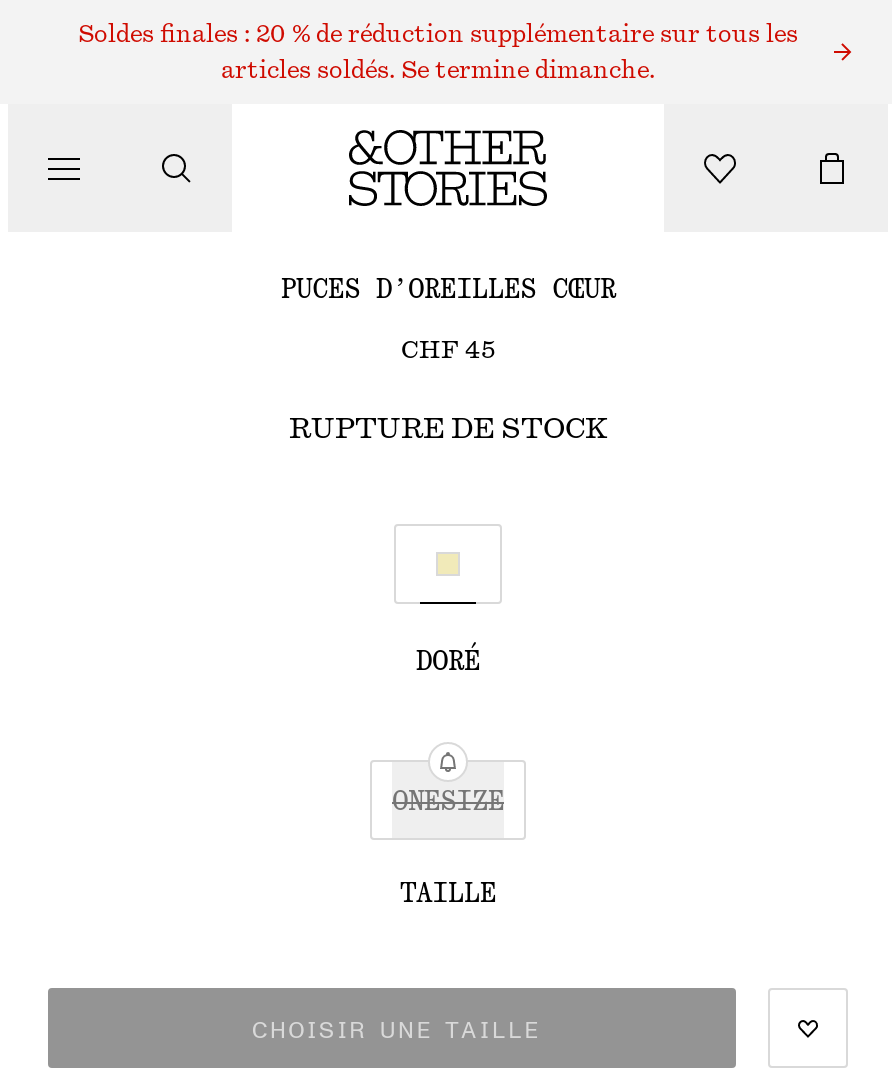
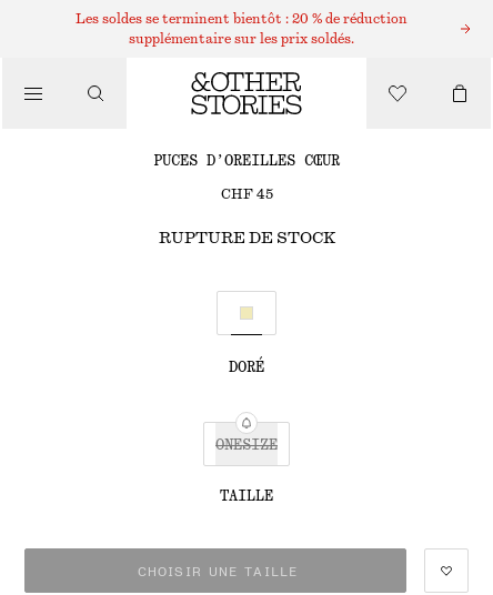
- Soldes finales : 20 % de réduction supplémentaire sur tous les
+ Les soldes se terminent bientôt : 20 % de réduction

- articles soldés. Se termine dimanche.
+ supplémentaire sur les prix soldés.
